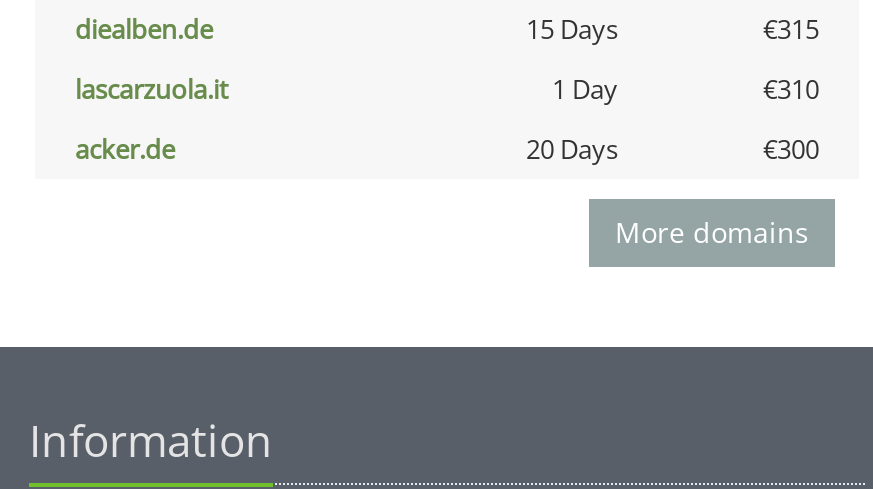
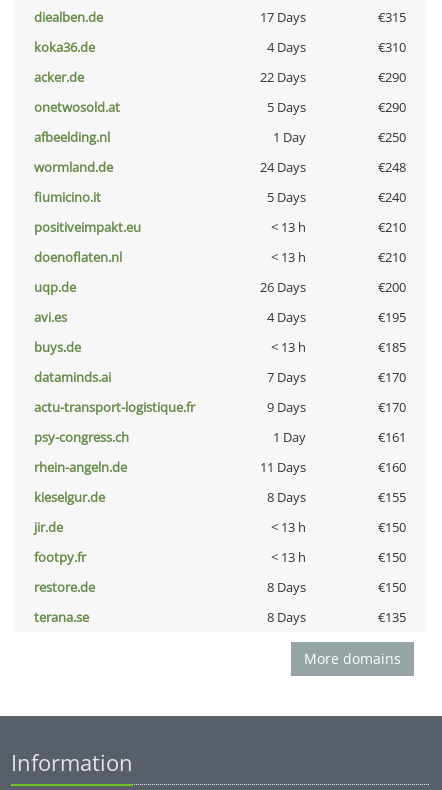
- 15 Days
+ 17 Days

- lascarzuola.it
- 1 Day
+ koka36.de
+ 4 Days

- 20 Days
- €300
+ 22 Days
+ €290
+ onetwosold.at
+ 5 Days
+ €290
+ afbeelding.nl
+ 1 Day
+ €250
+ wormland.de
+ 24 Days
+ €248
+ fiumicino.it
+ 5 Days
+ €240
+ positiveimpakt.eu
+ < 13 h
+ €210
+ doenoflaten.nl
+ < 13 h
+ €210
+ uqp.de
+ 26 Days
+ €200
+ avi.es
+ 4 Days
+ €195
+ buys.de
+ < 13 h
+ €185
+ dataminds.ai
+ 7 Days
+ €170
+ actu-transport-logistique.fr
+ 9 Days
+ €170
+ psy-congress.ch
+ 1 Day
+ €161
+ rhein-angeln.de
+ 11 Days
+ €160
+ kieselgur.de
+ 8 Days
+ €155
+ jir.de
+ < 13 h
+ €150
+ footpy.fr
+ < 13 h
+ €150
+ restore.de
+ 8 Days
+ €150
+ terana.se
+ 8 Days
+ €135
